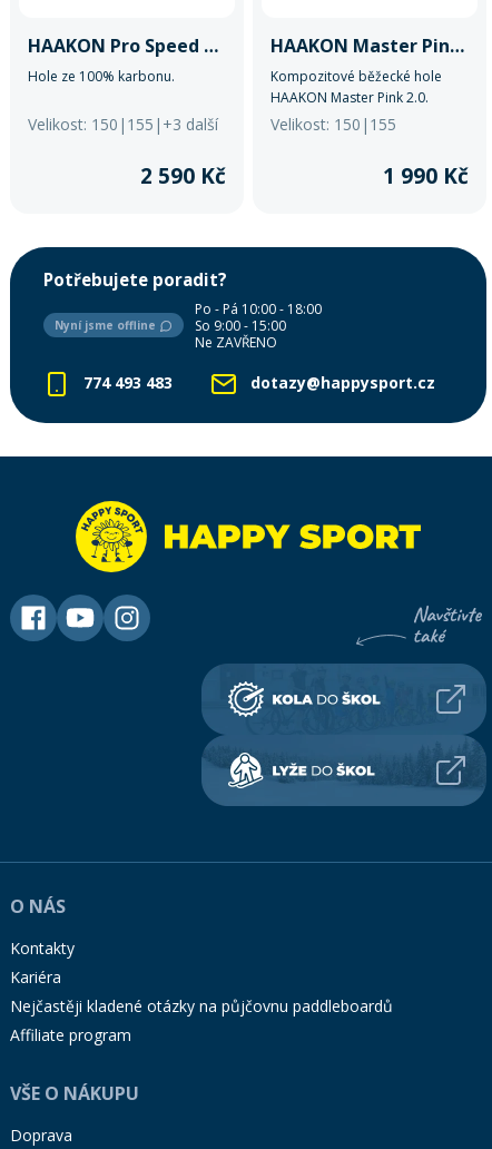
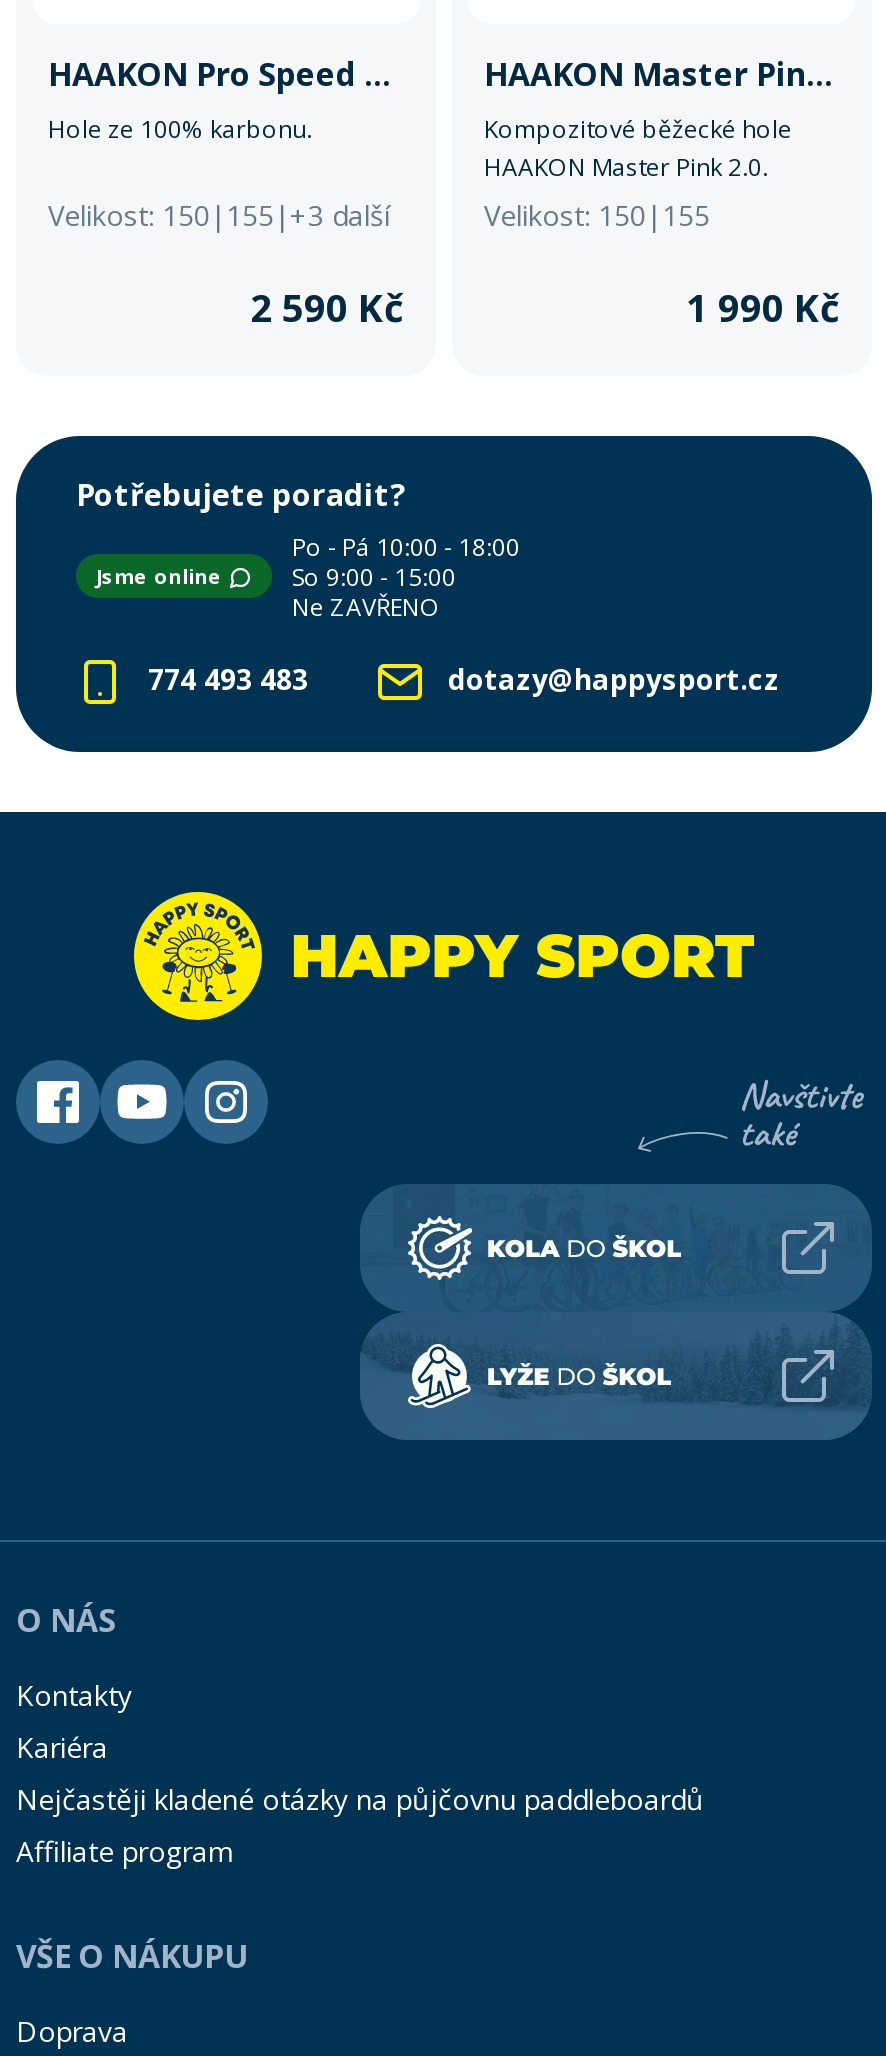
- Nyní jsme offline
+ Jsme online
